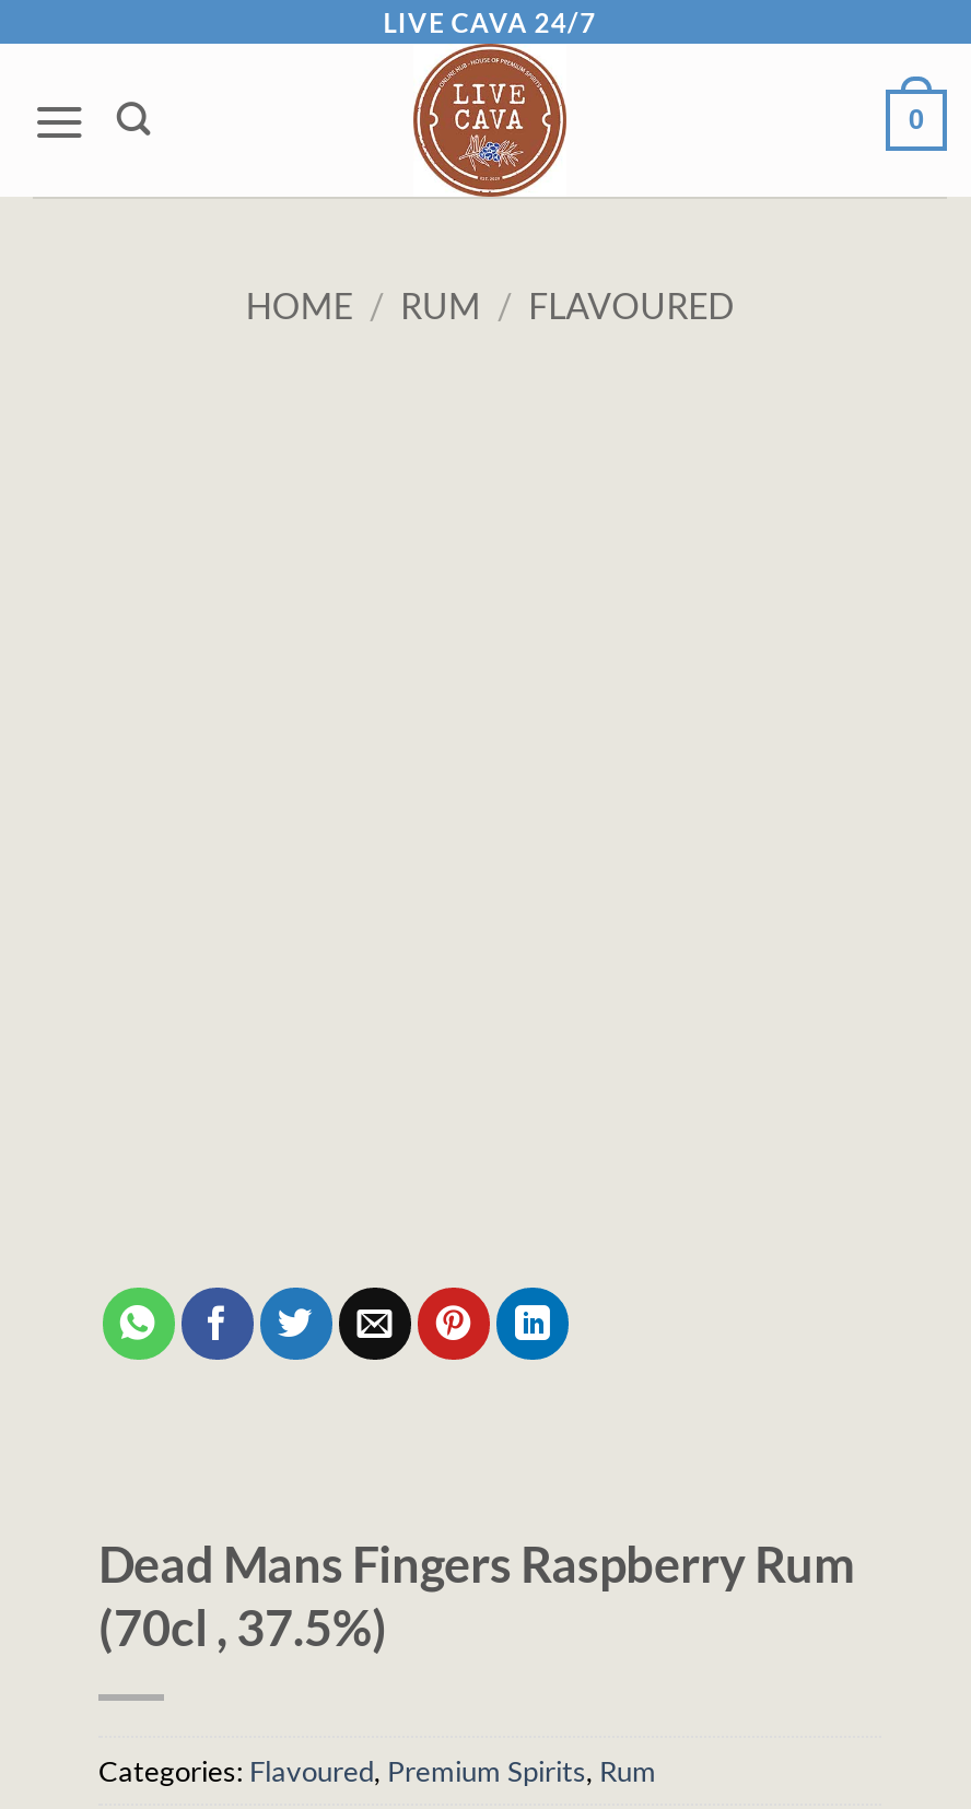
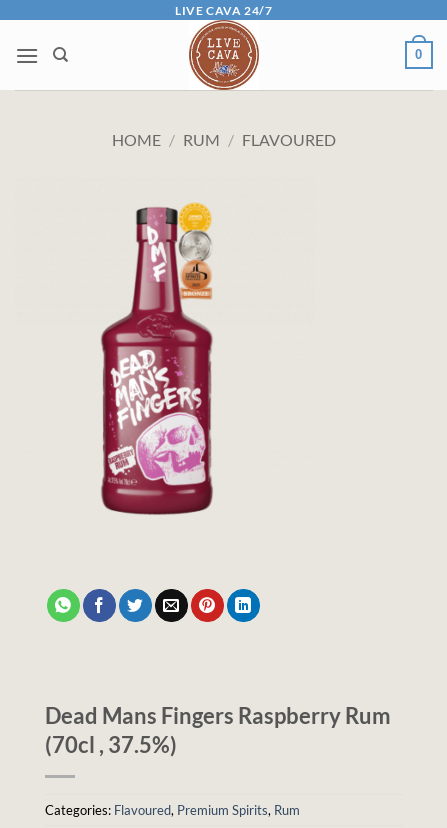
+ [image]
